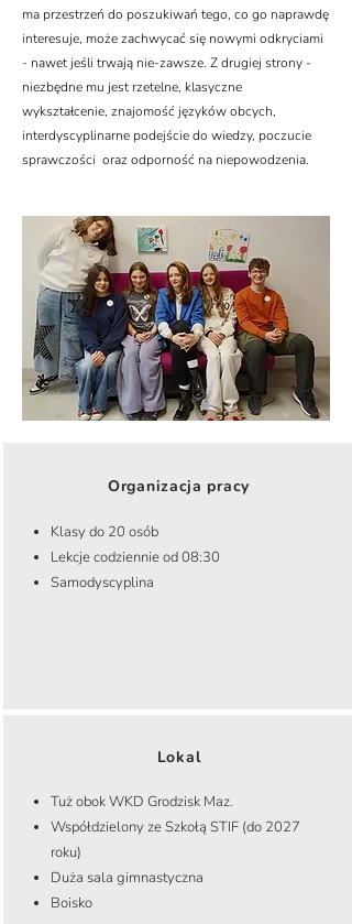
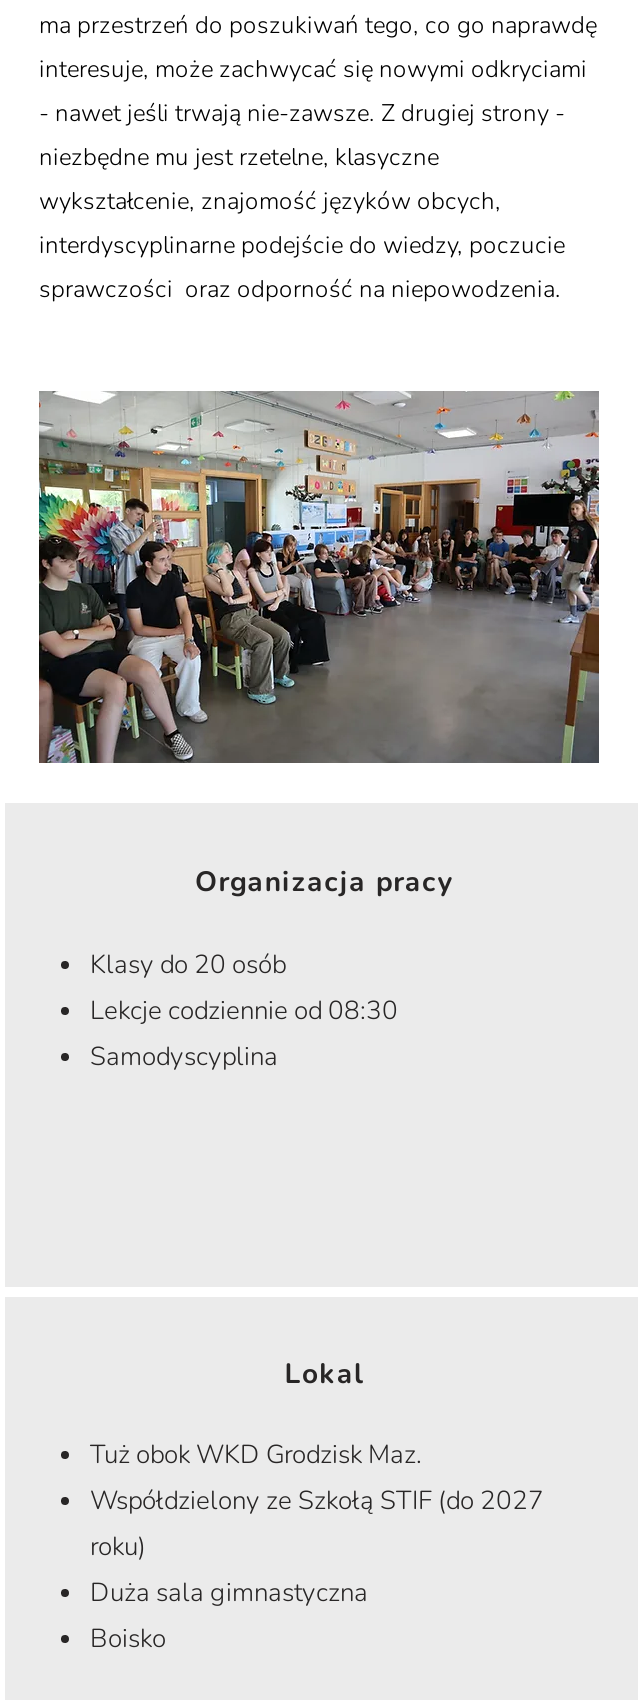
- [image]
+ [image]
